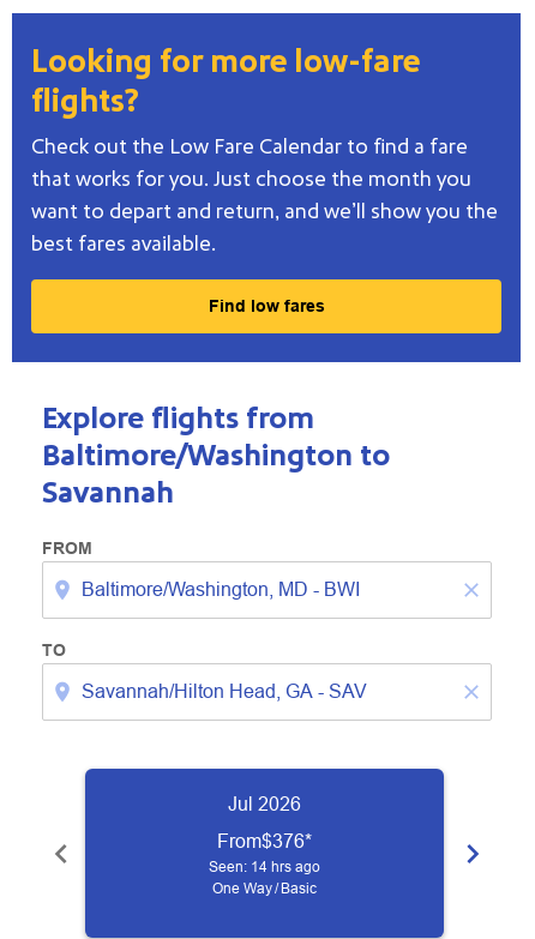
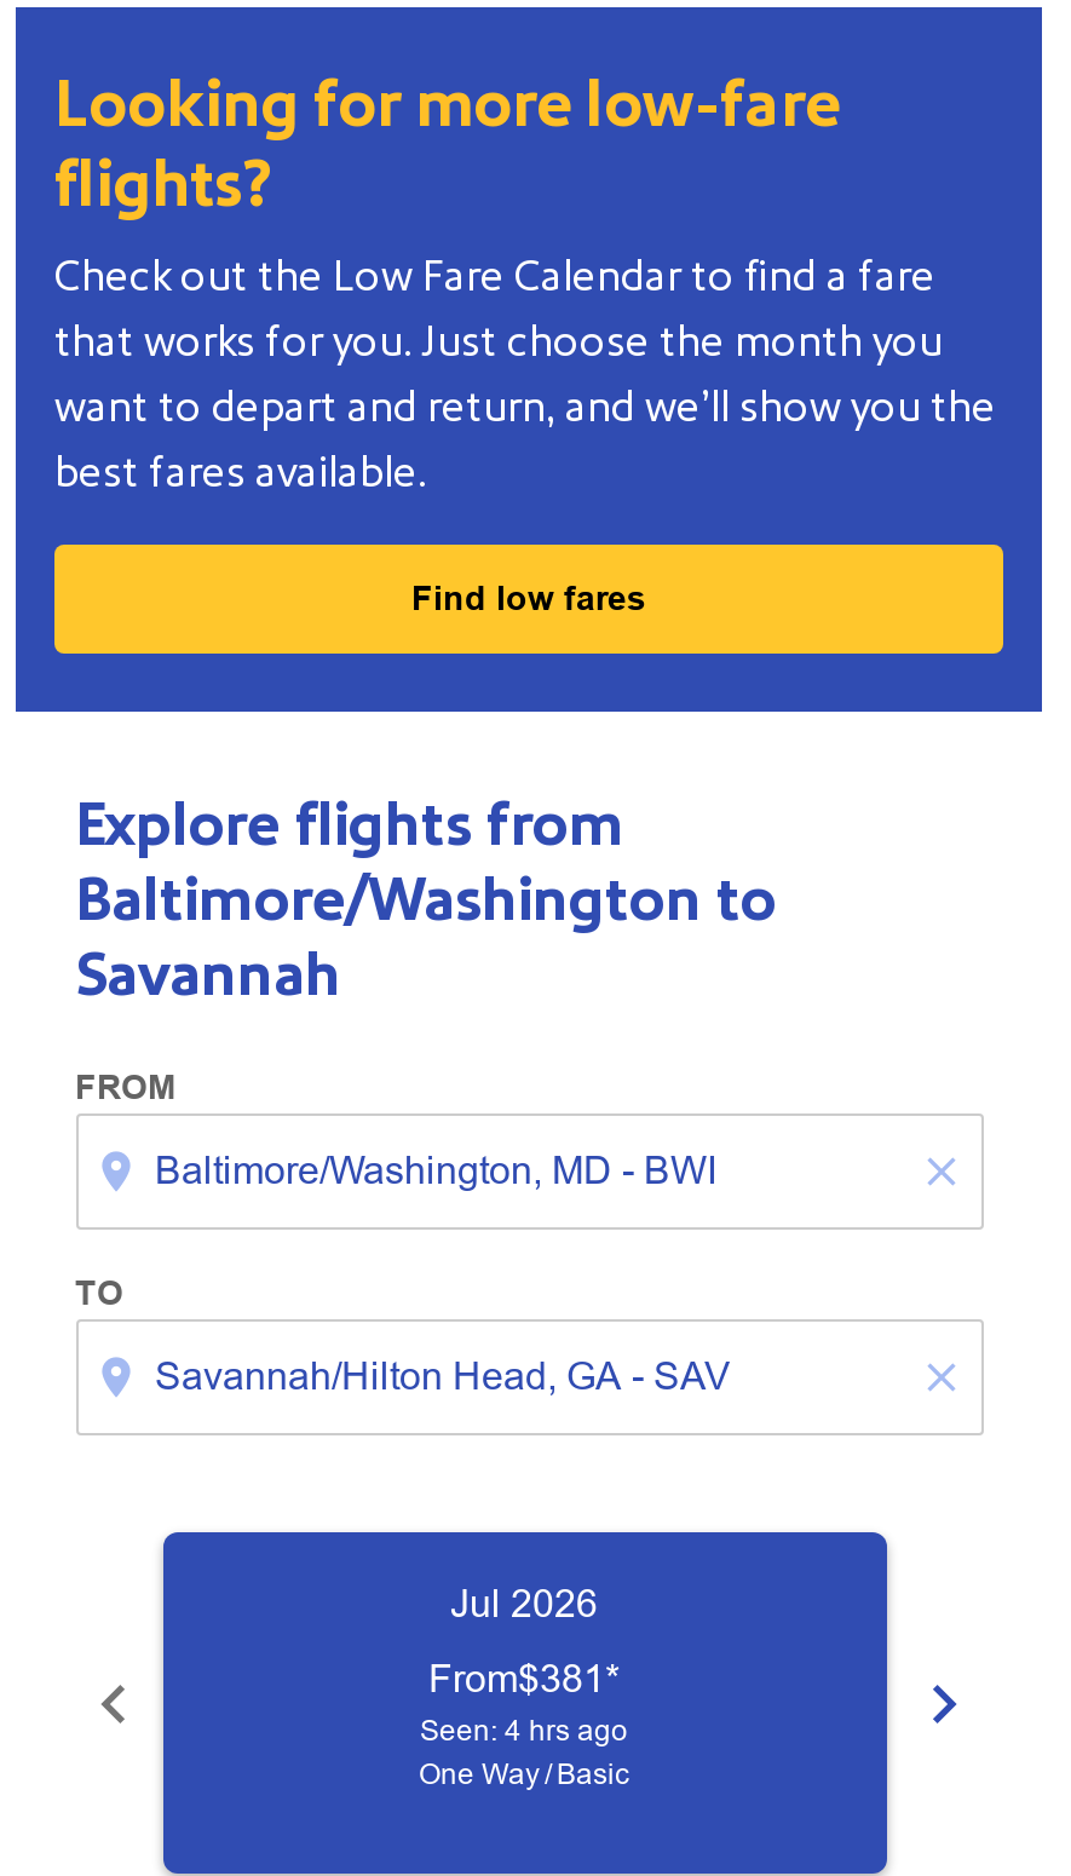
- From$376 *
+ From$381 *

- Seen: 14 hrs ago
+ Seen: 4 hrs ago
